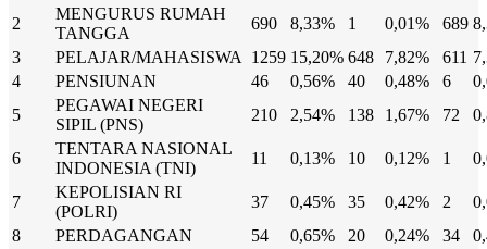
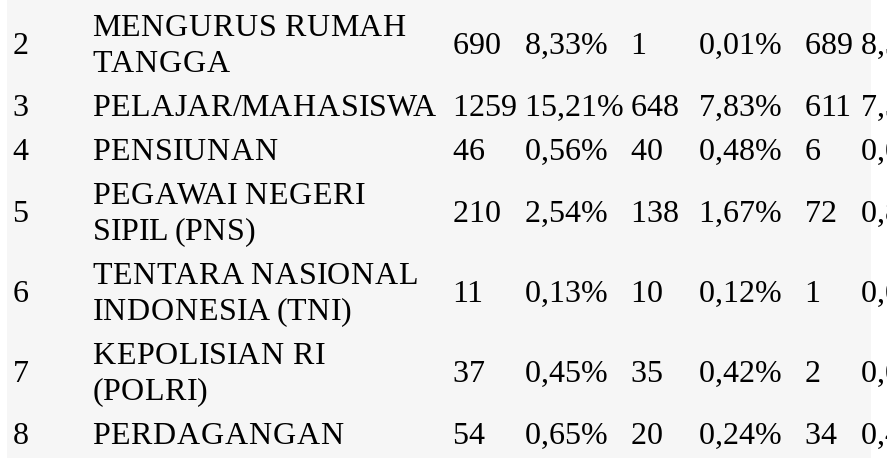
- PELAJAR/MAHASISWA 1259 15,20% 648 7,82%
+ PELAJAR/MAHASISWA 1259 15,21% 648 7,83%
